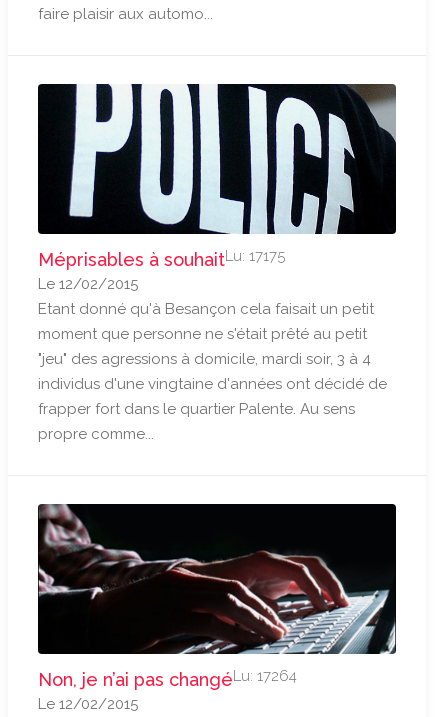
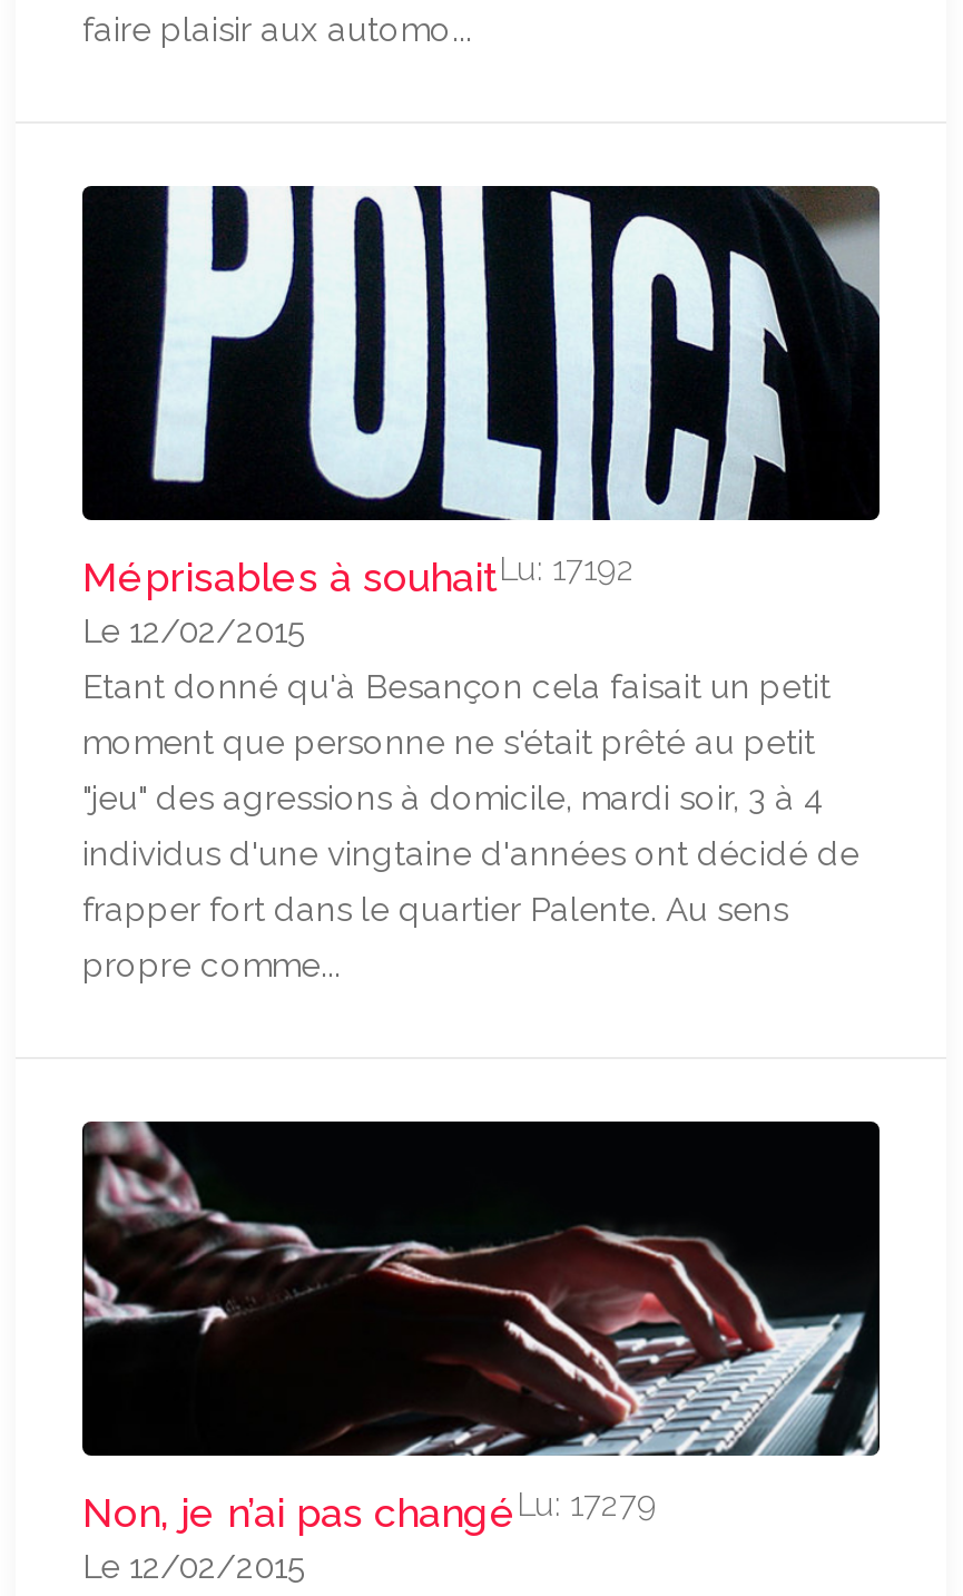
- Méprisables à souhaitLu: 17175
+ Méprisables à souhaitLu: 17192

- Non, je n’ai pas changéLu: 17264
+ Non, je n’ai pas changéLu: 17279
